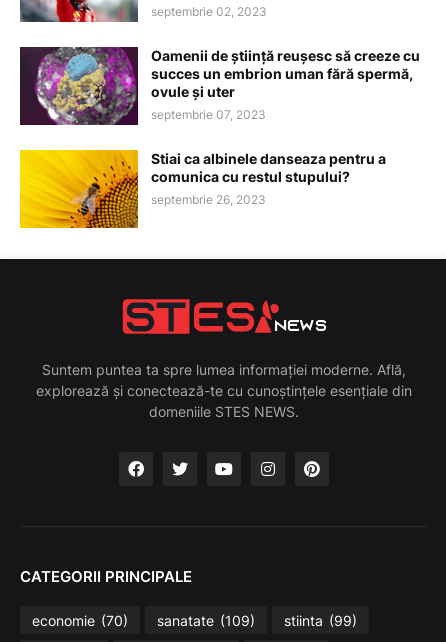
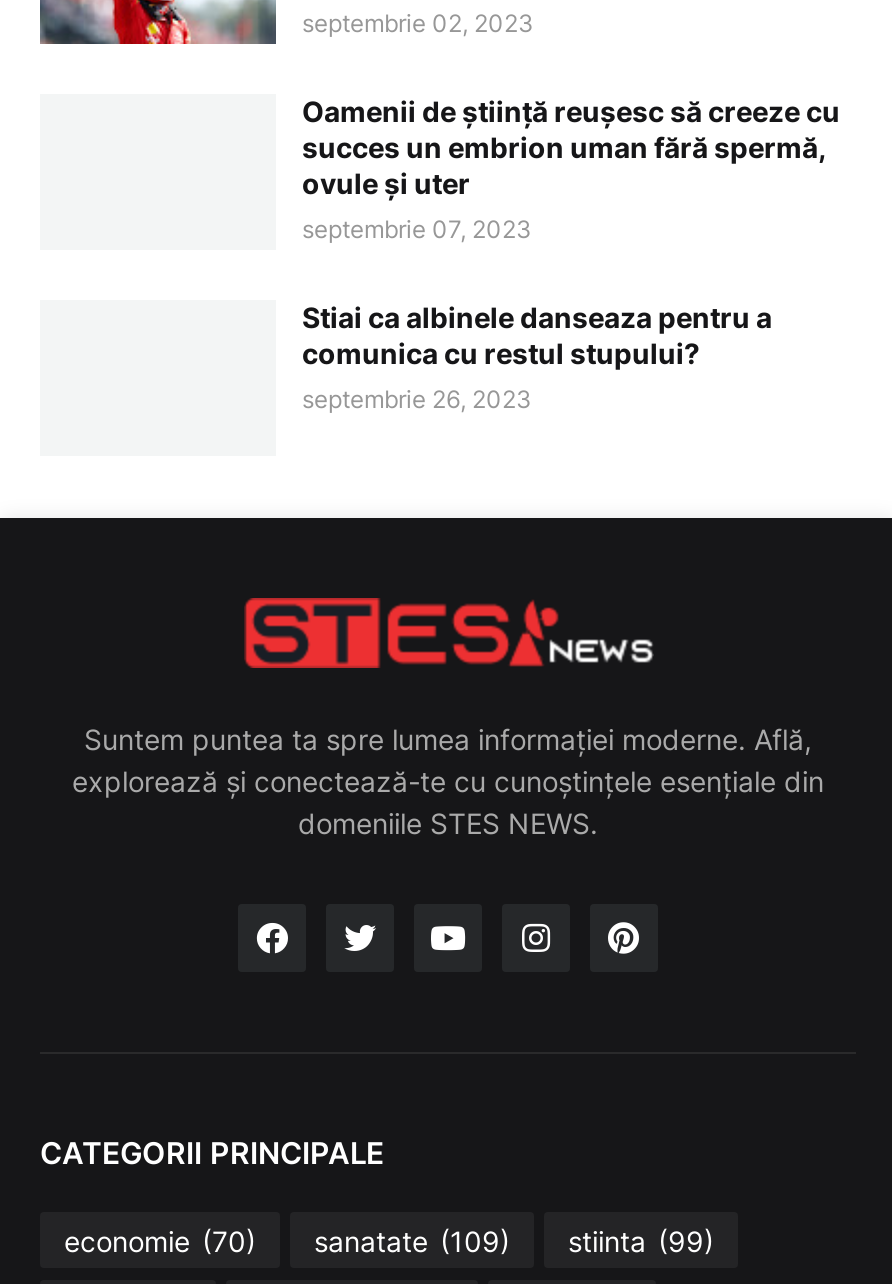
- [image]

- [image]
